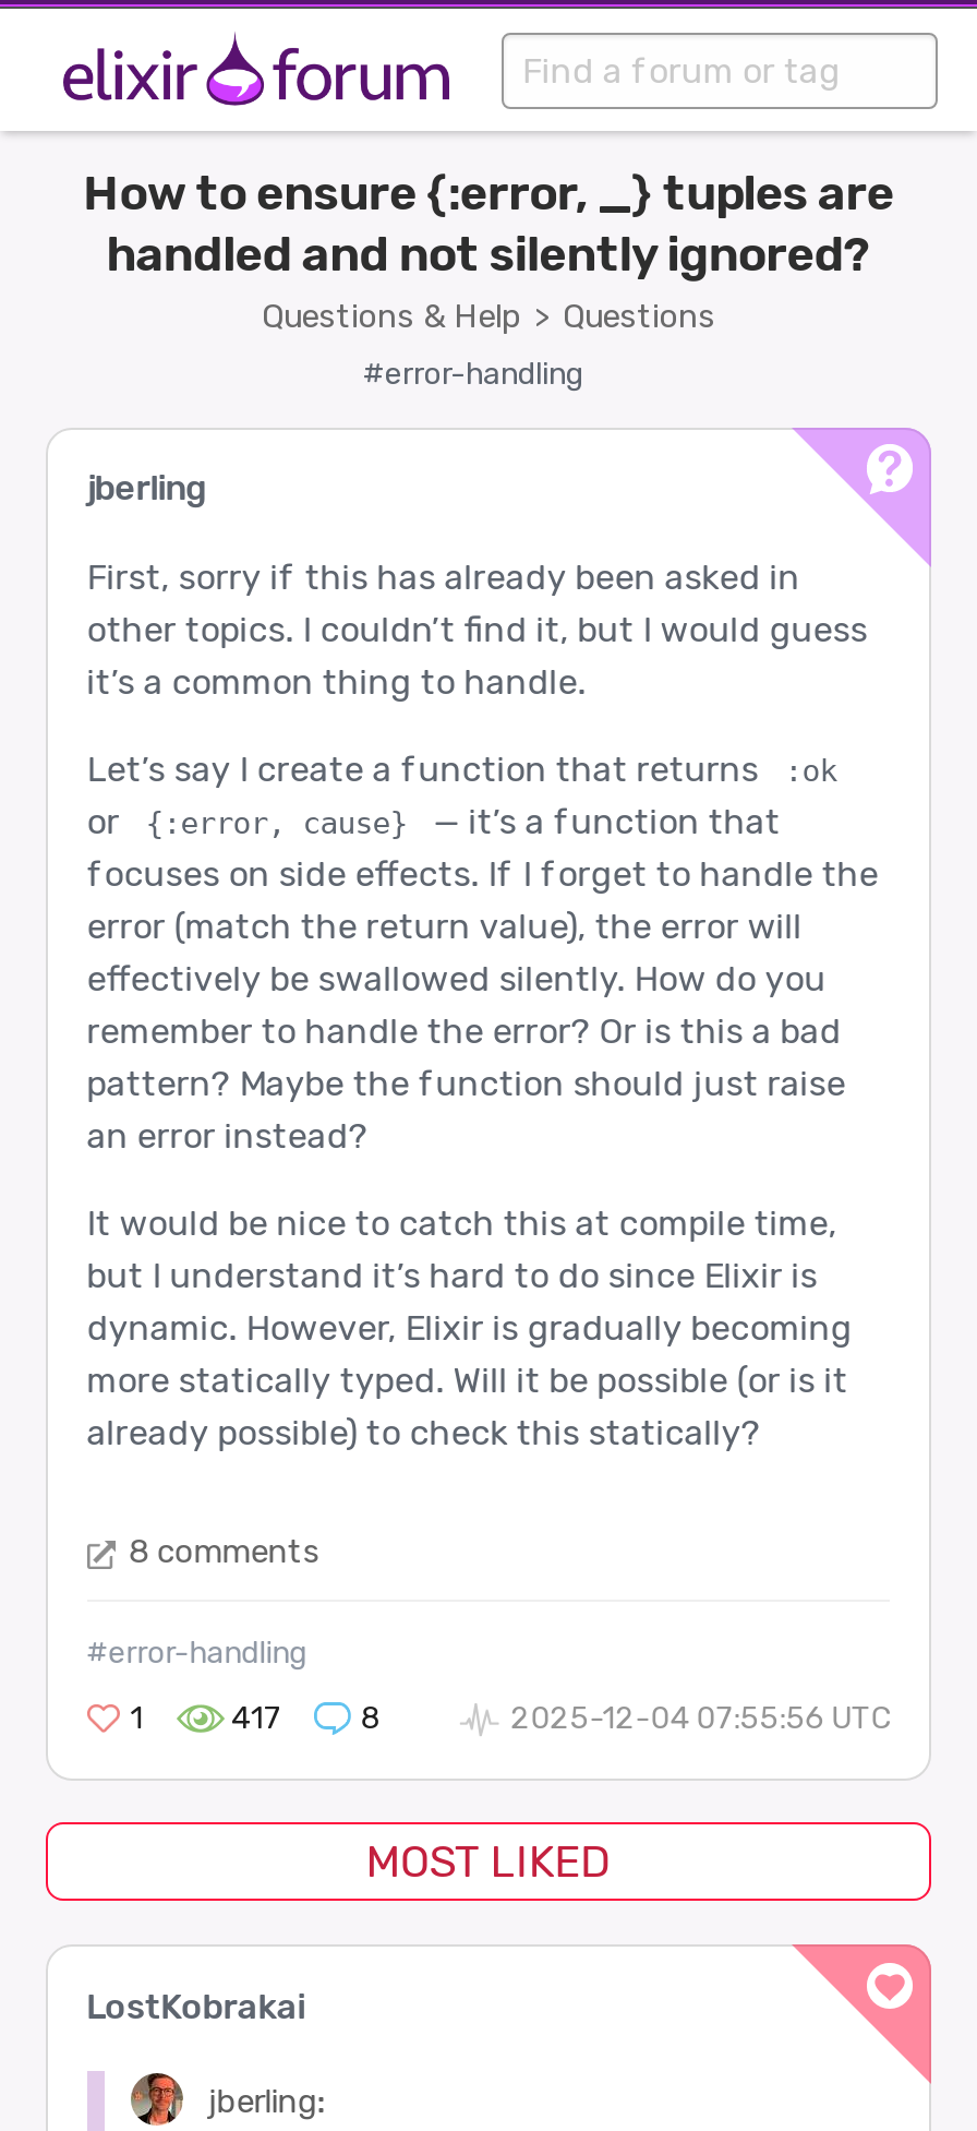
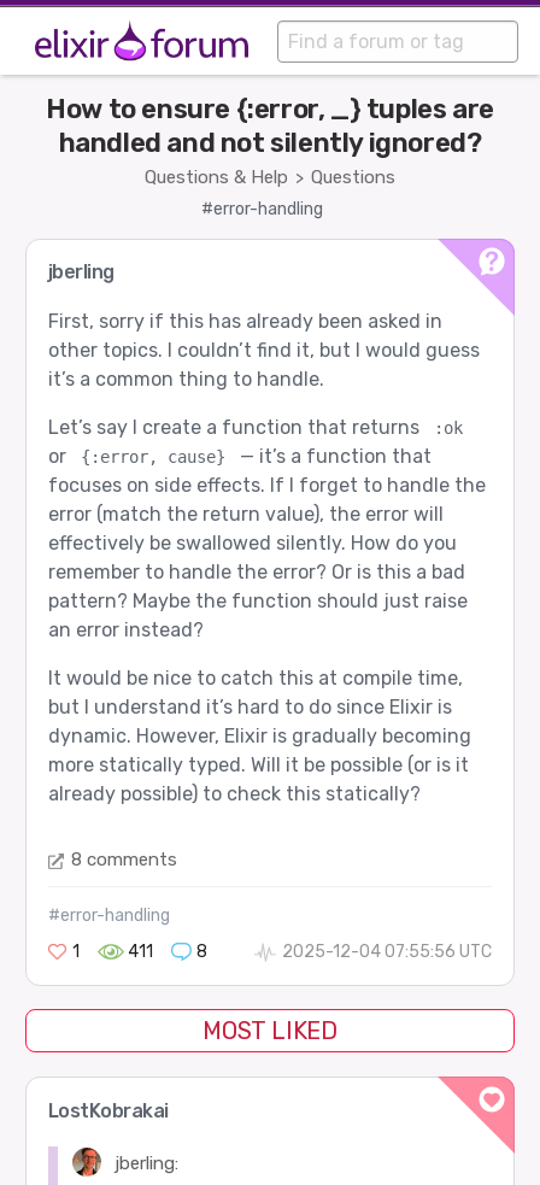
- 417
+ 411
